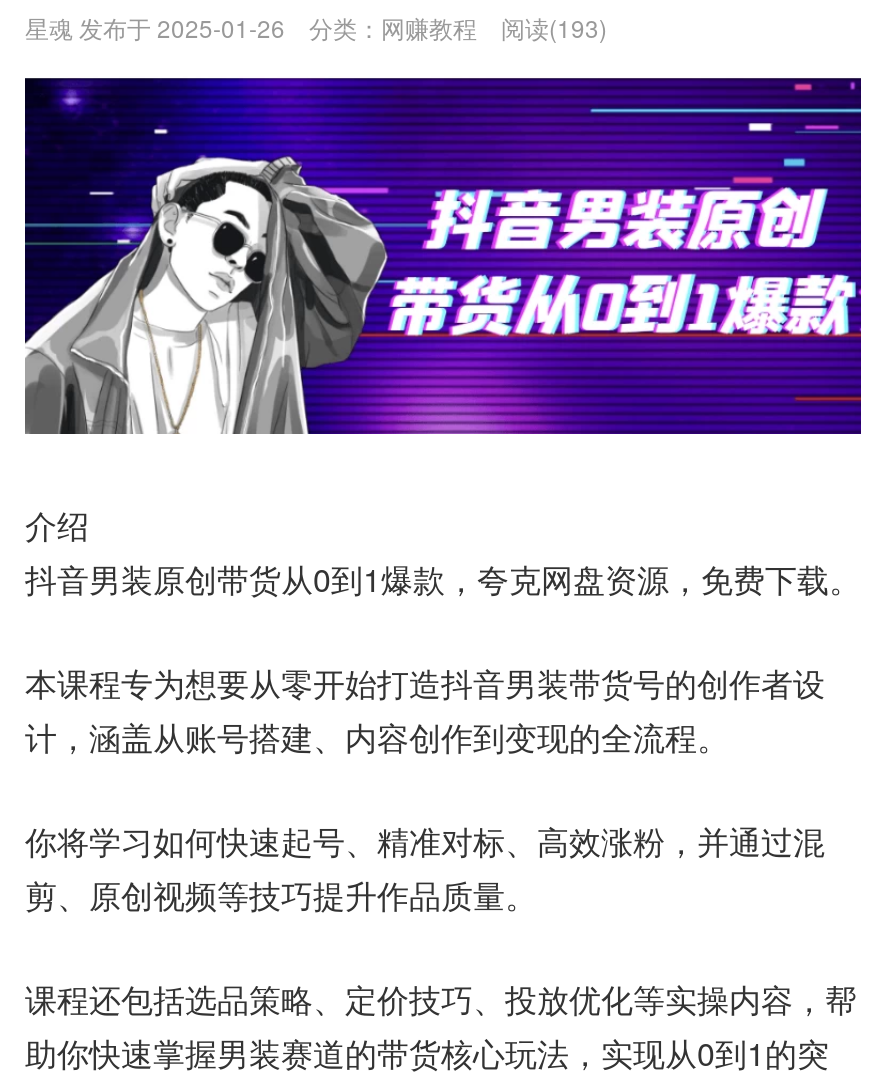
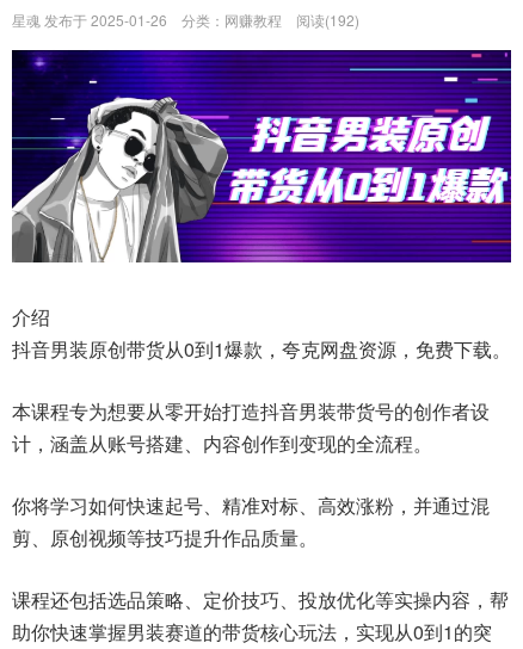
- 星魂 发布于 2025-01-26 分类：网赚教程 阅读(193)
+ 星魂 发布于 2025-01-26 分类：网赚教程 阅读(192)
